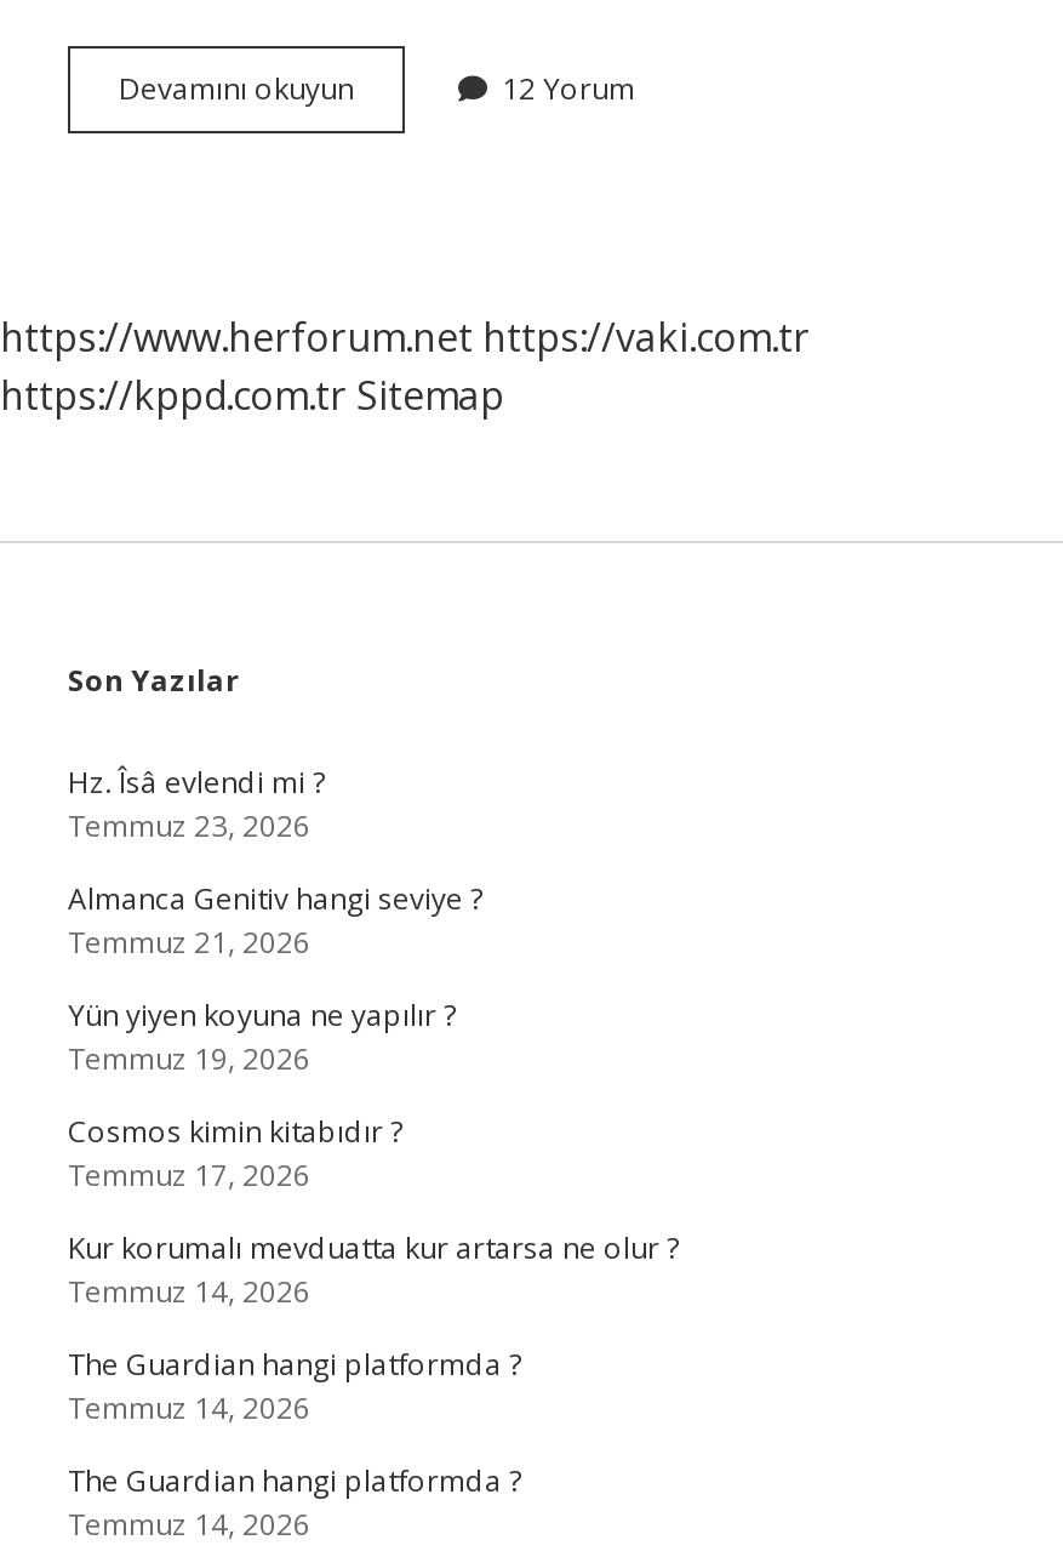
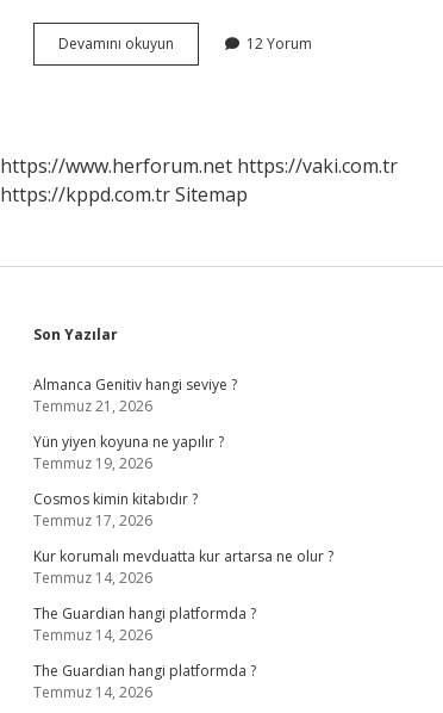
- Hz. Îsâ evlendi mi ?
- Temmuz 23, 2026
